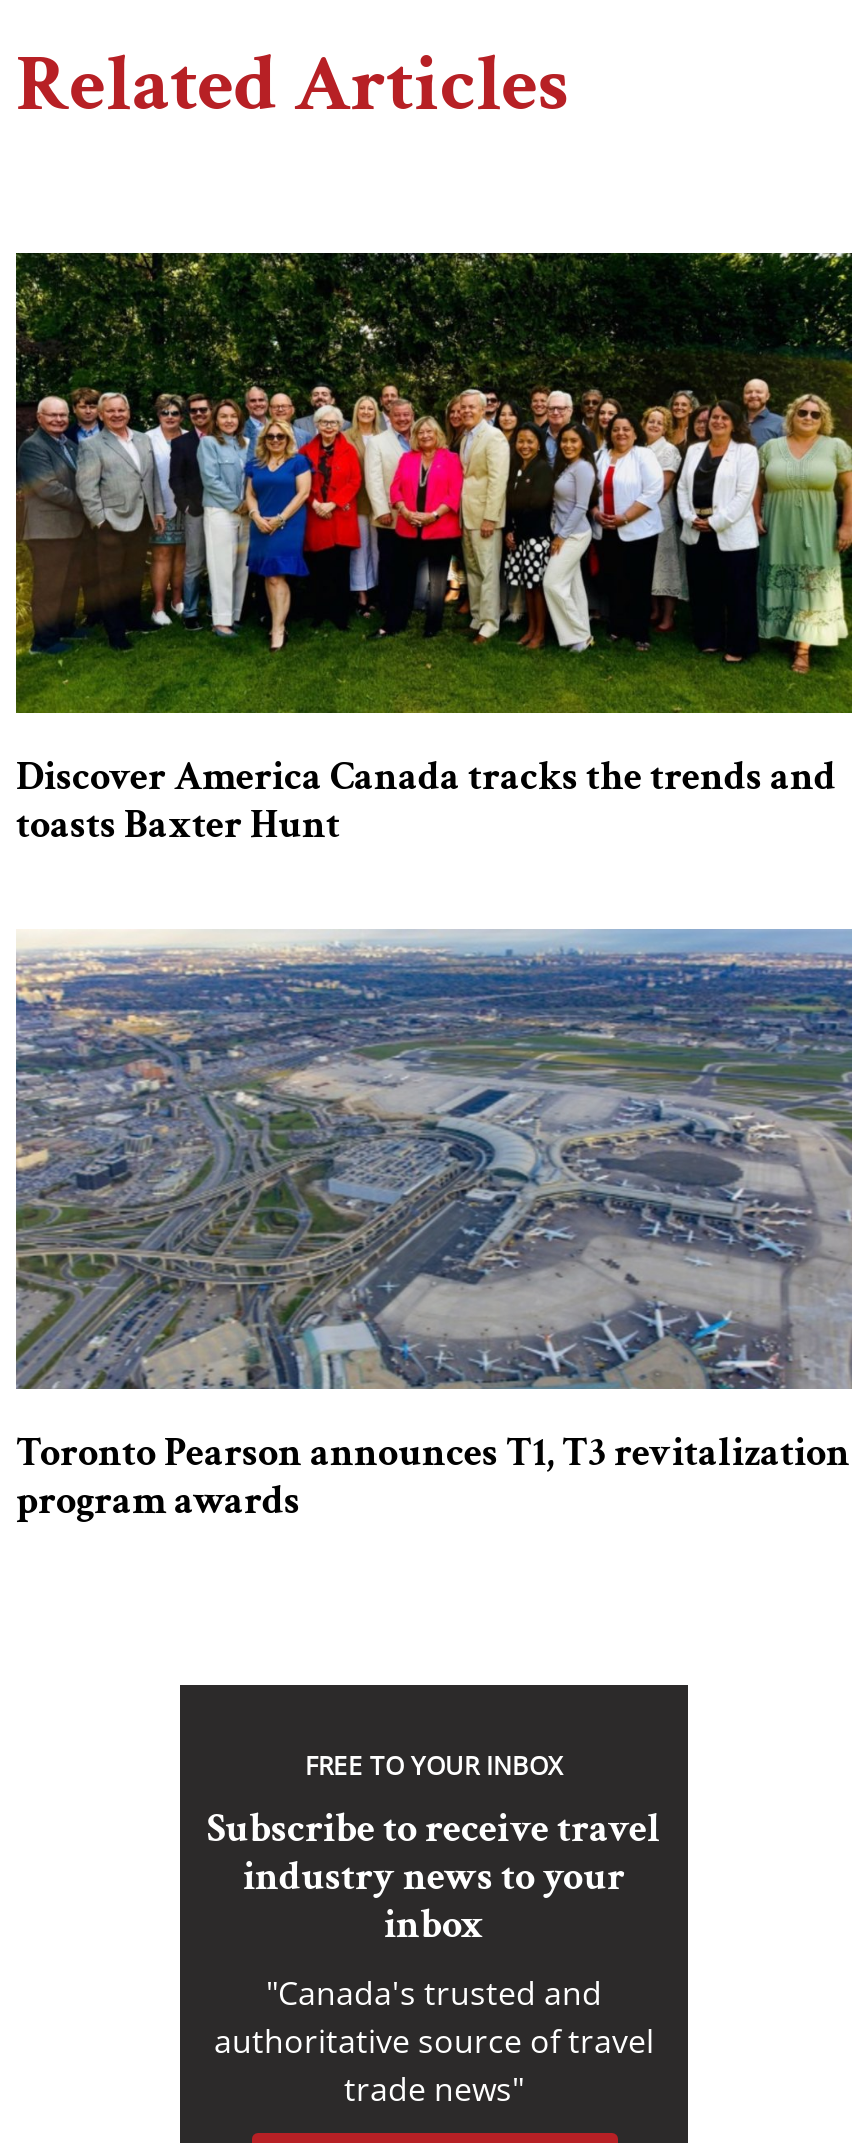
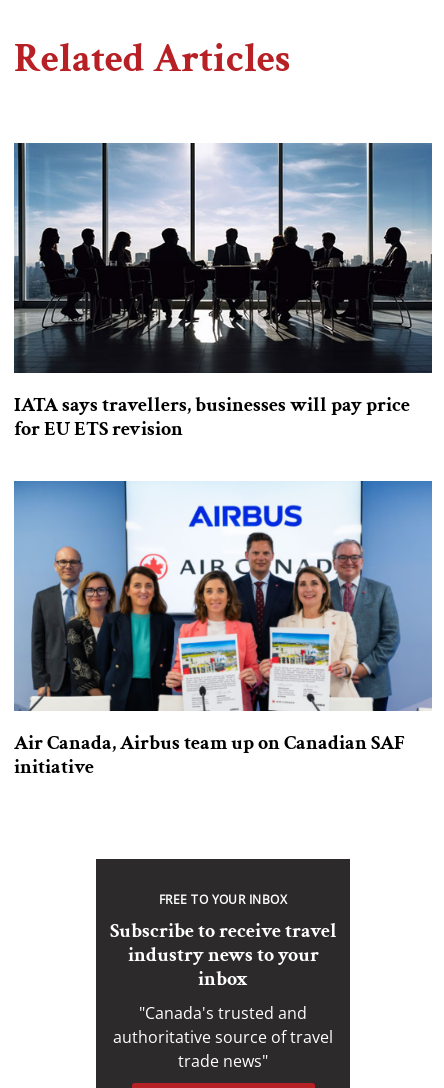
- [image]
- Discover America Canada tracks the trends and
- toasts Baxter Hunt
+ [image]
+ IATA says travellers, businesses will pay price
+ for EU ETS revision

- [image]
- Toronto Pearson announces T1, T3 revitalization
- program awards
+ [image]
+ Air Canada, Airbus team up on Canadian SAF
+ initiative
